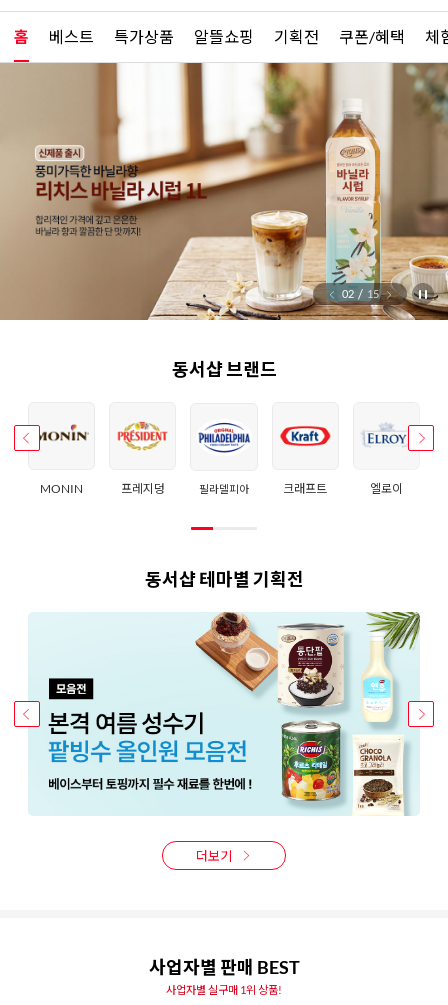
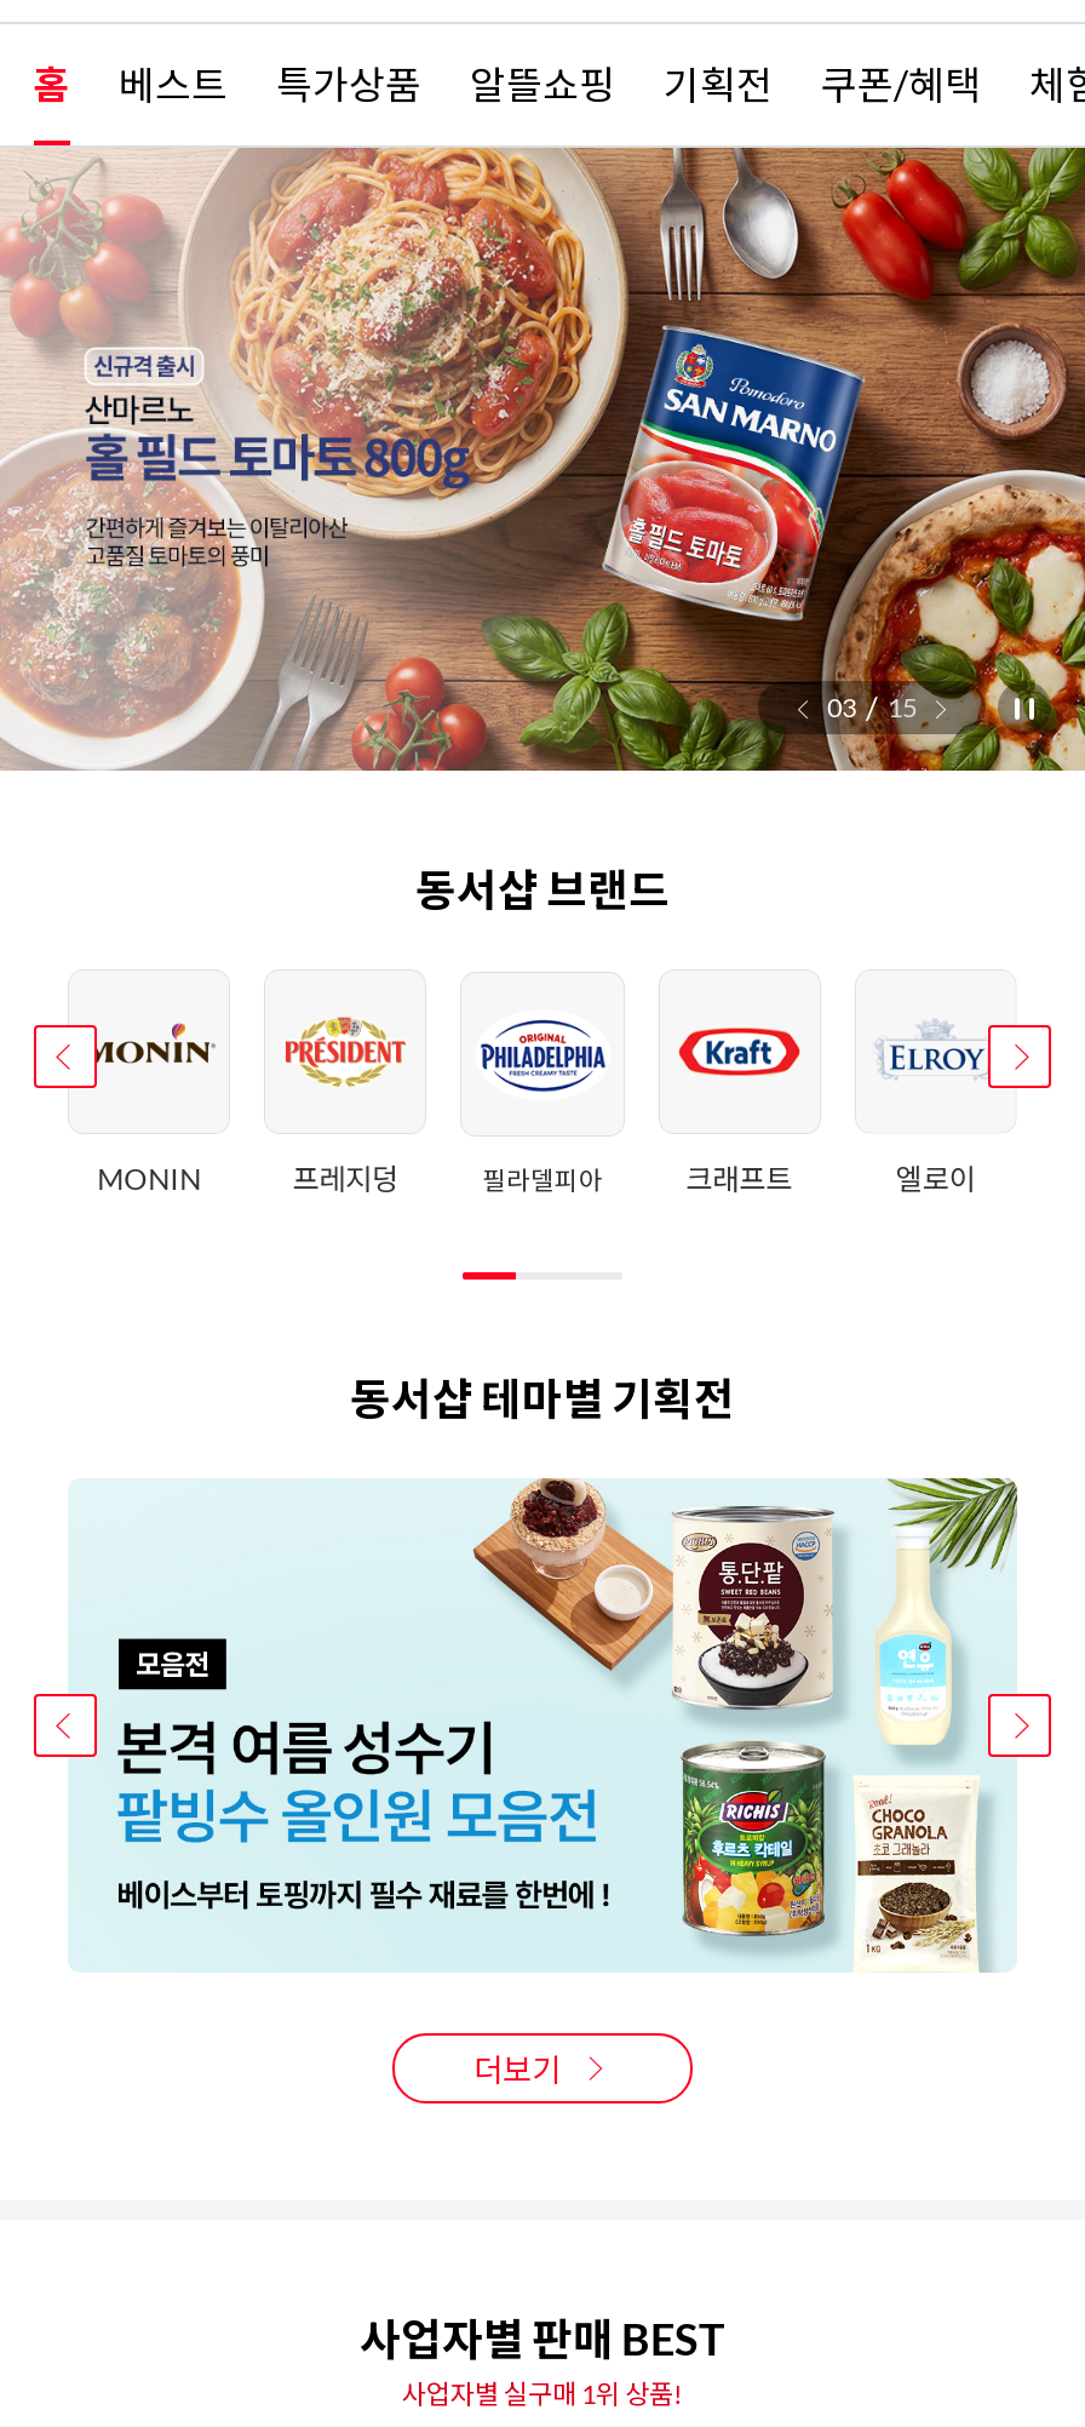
- [image]
- 02 / 15
+ [image]
+ 03 / 15
